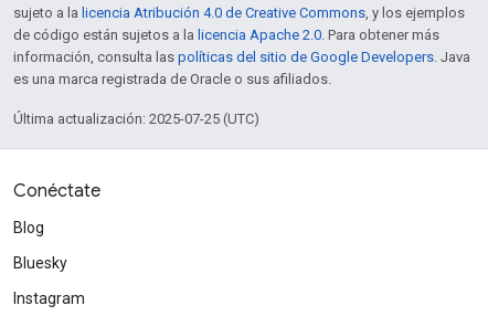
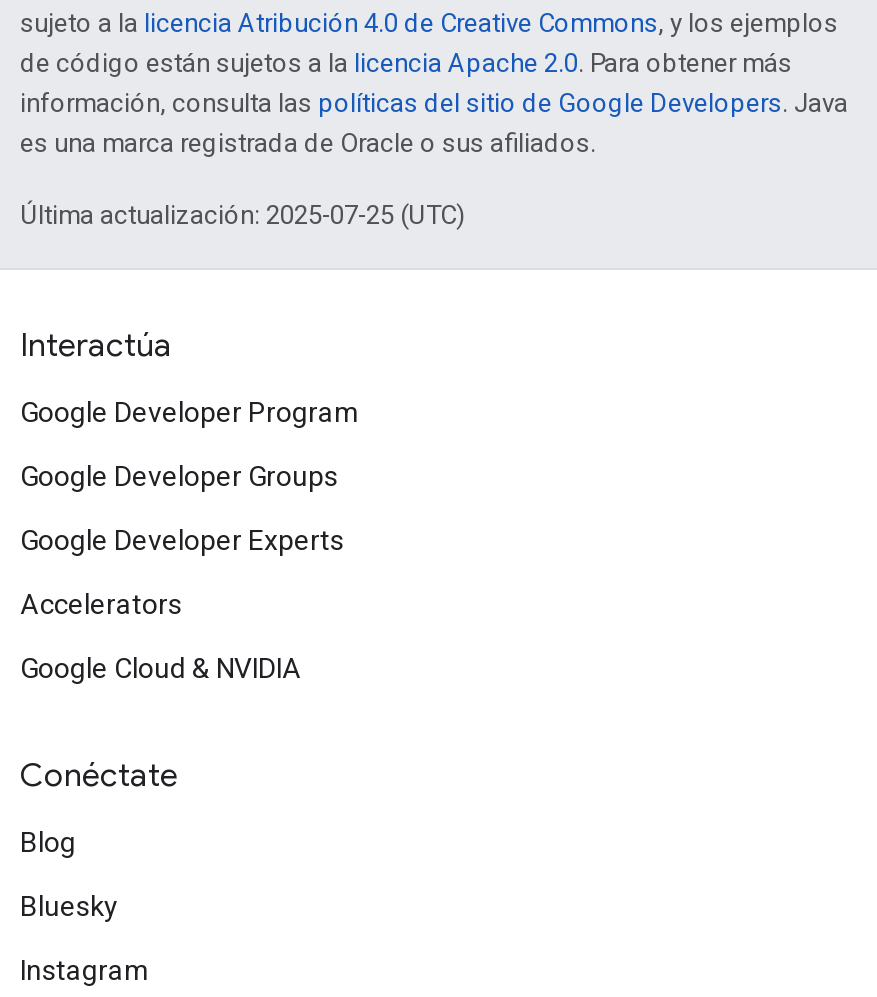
+ Interactúa
+ Google Developer Program
+ Google Developer Groups
+ Google Developer Experts
+ Accelerators
+ Google Cloud & NVIDIA
